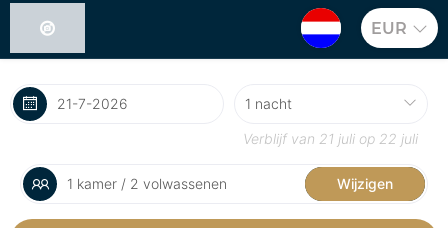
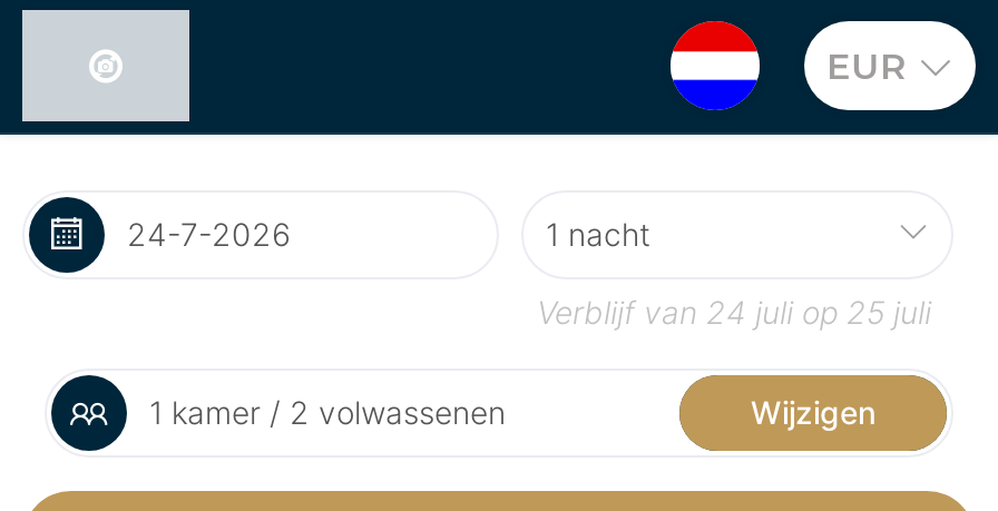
- Verblijf van 21 juli op 22 juli
+ Verblijf van 24 juli op 25 juli
